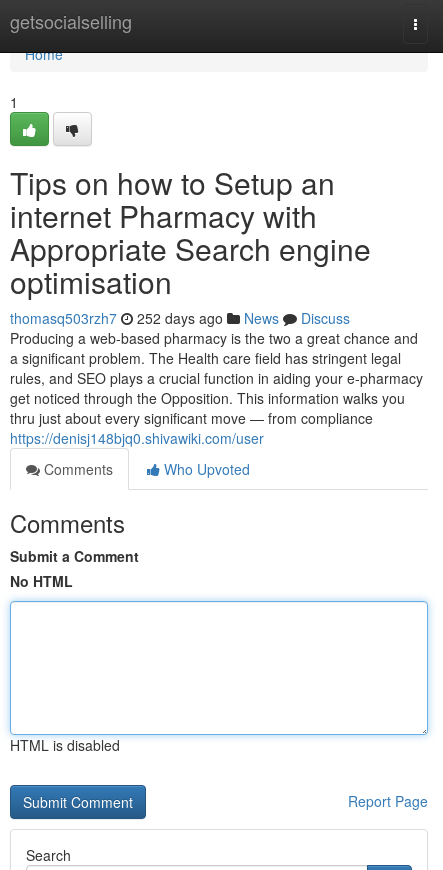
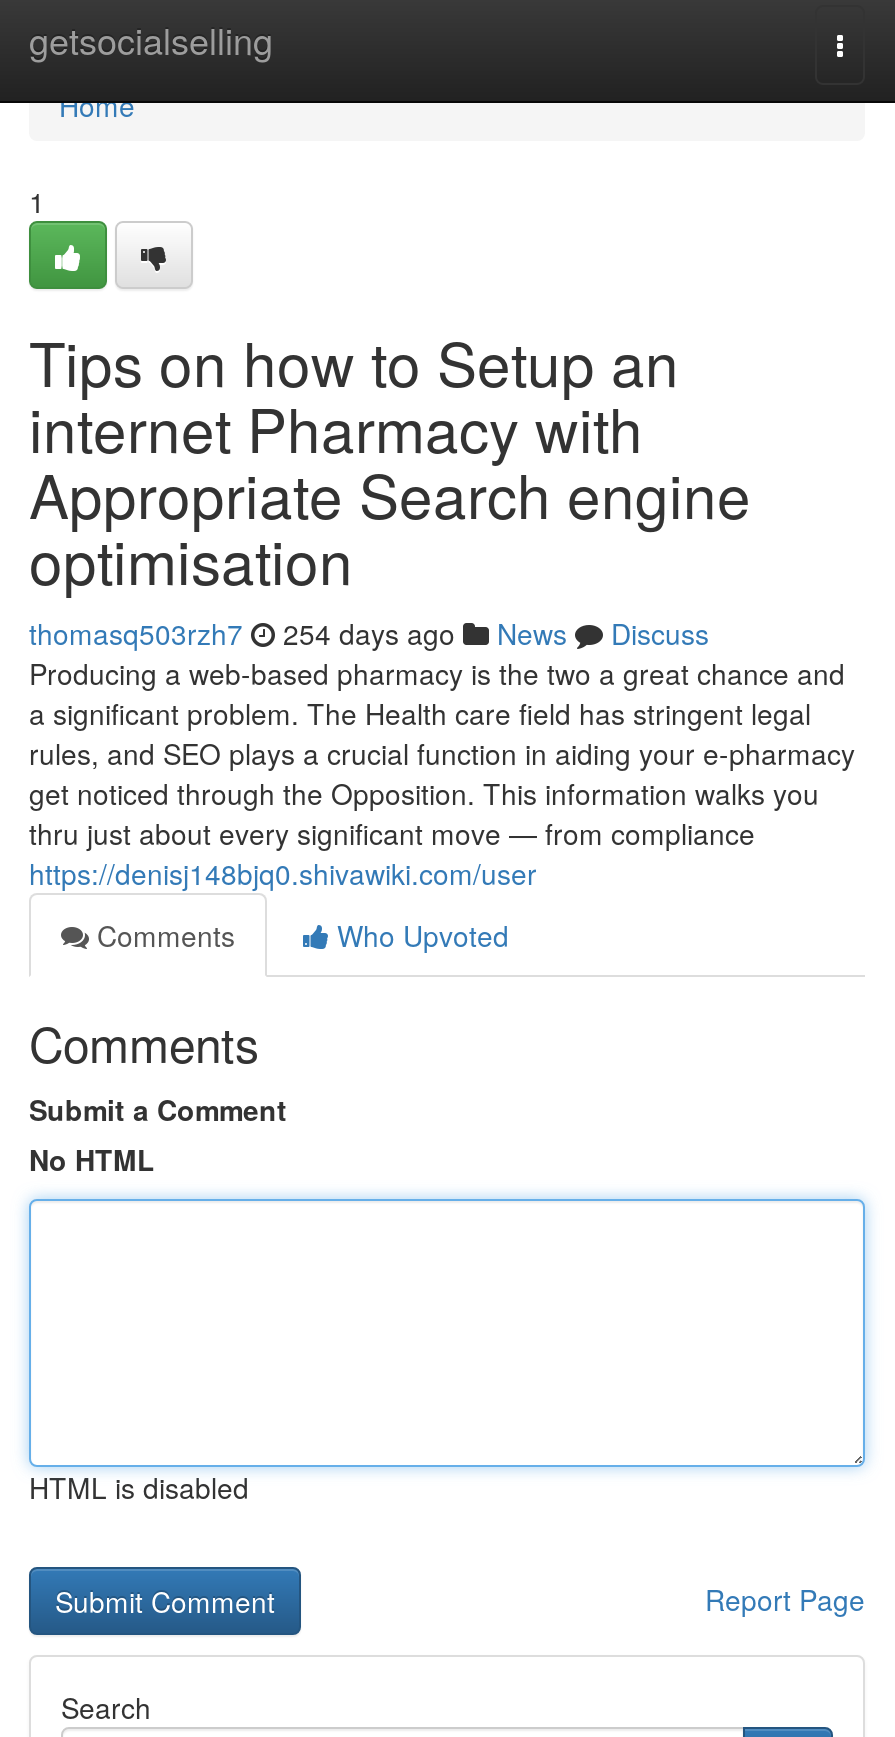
- thomasq503rzh7 252 days ago News Discuss
+ thomasq503rzh7 254 days ago News Discuss
